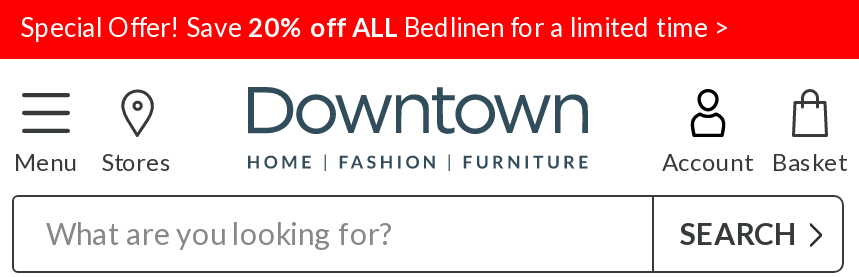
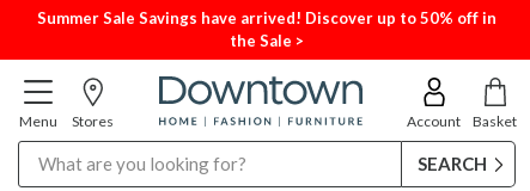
- Special Offer! Save 20% off ALL Bedlinen for a limited time >
+ Summer Sale Savings have arrived! Discover up to 50% off in
+ the Sale >
